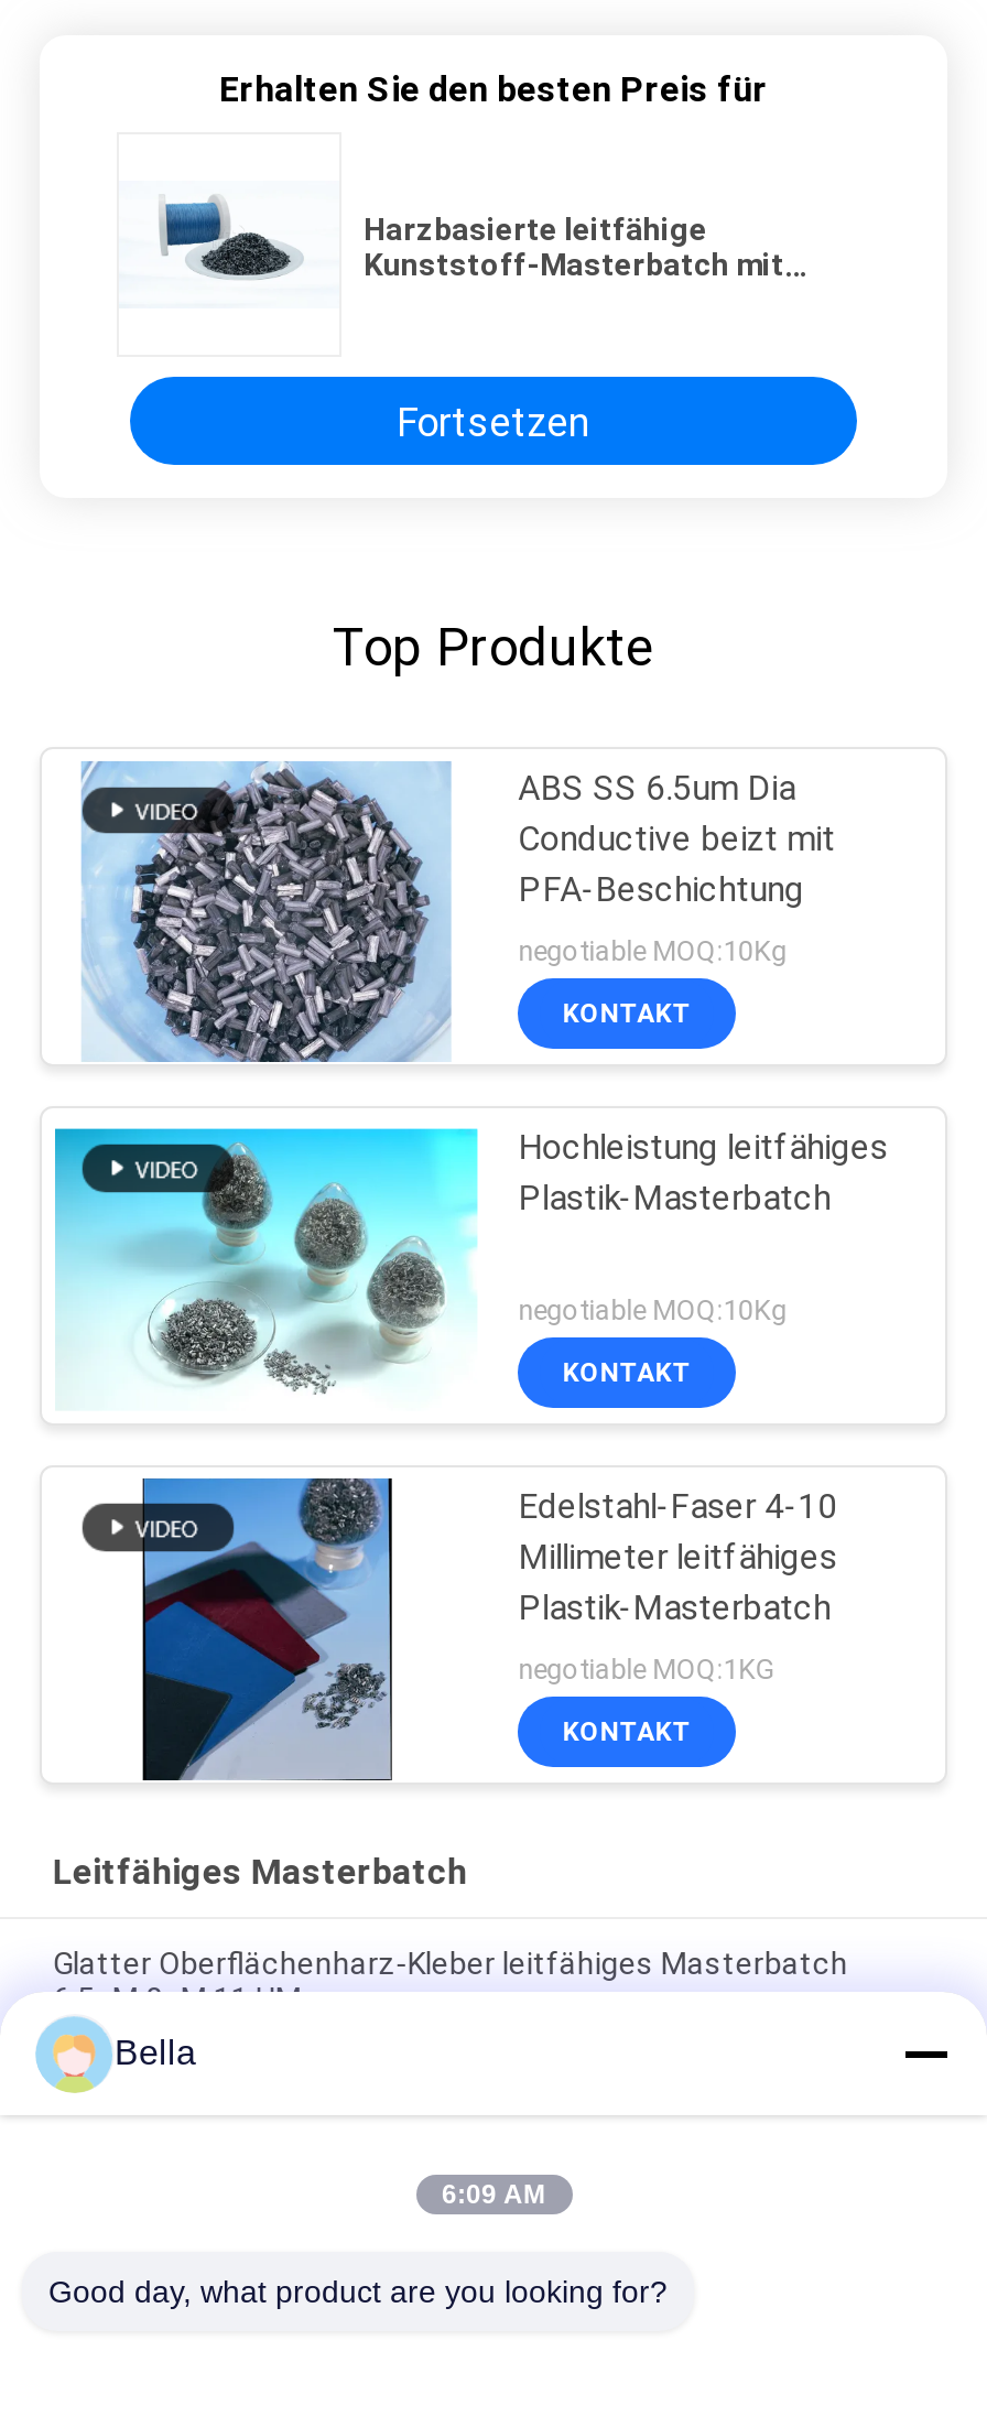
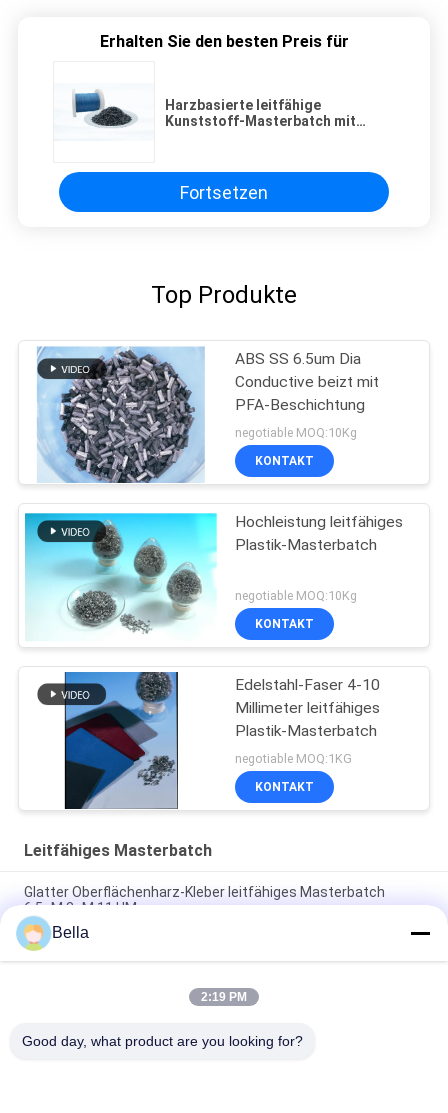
- 6:09 AM
+ 2:19 PM
